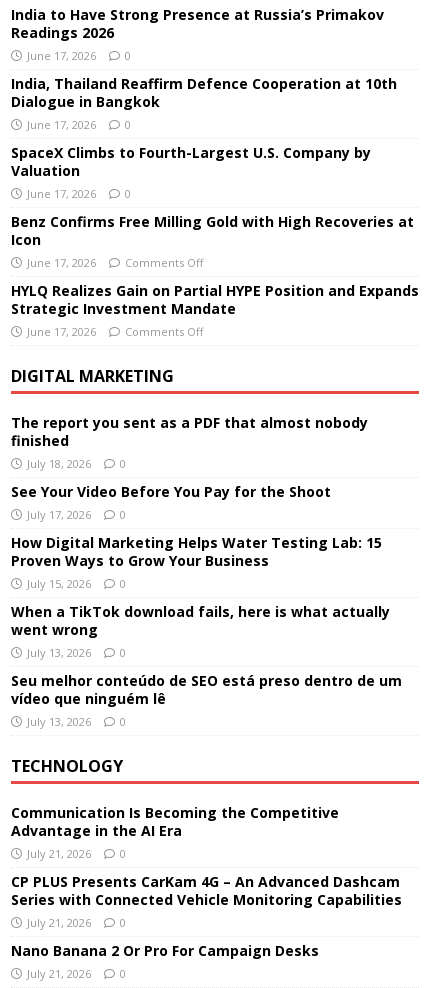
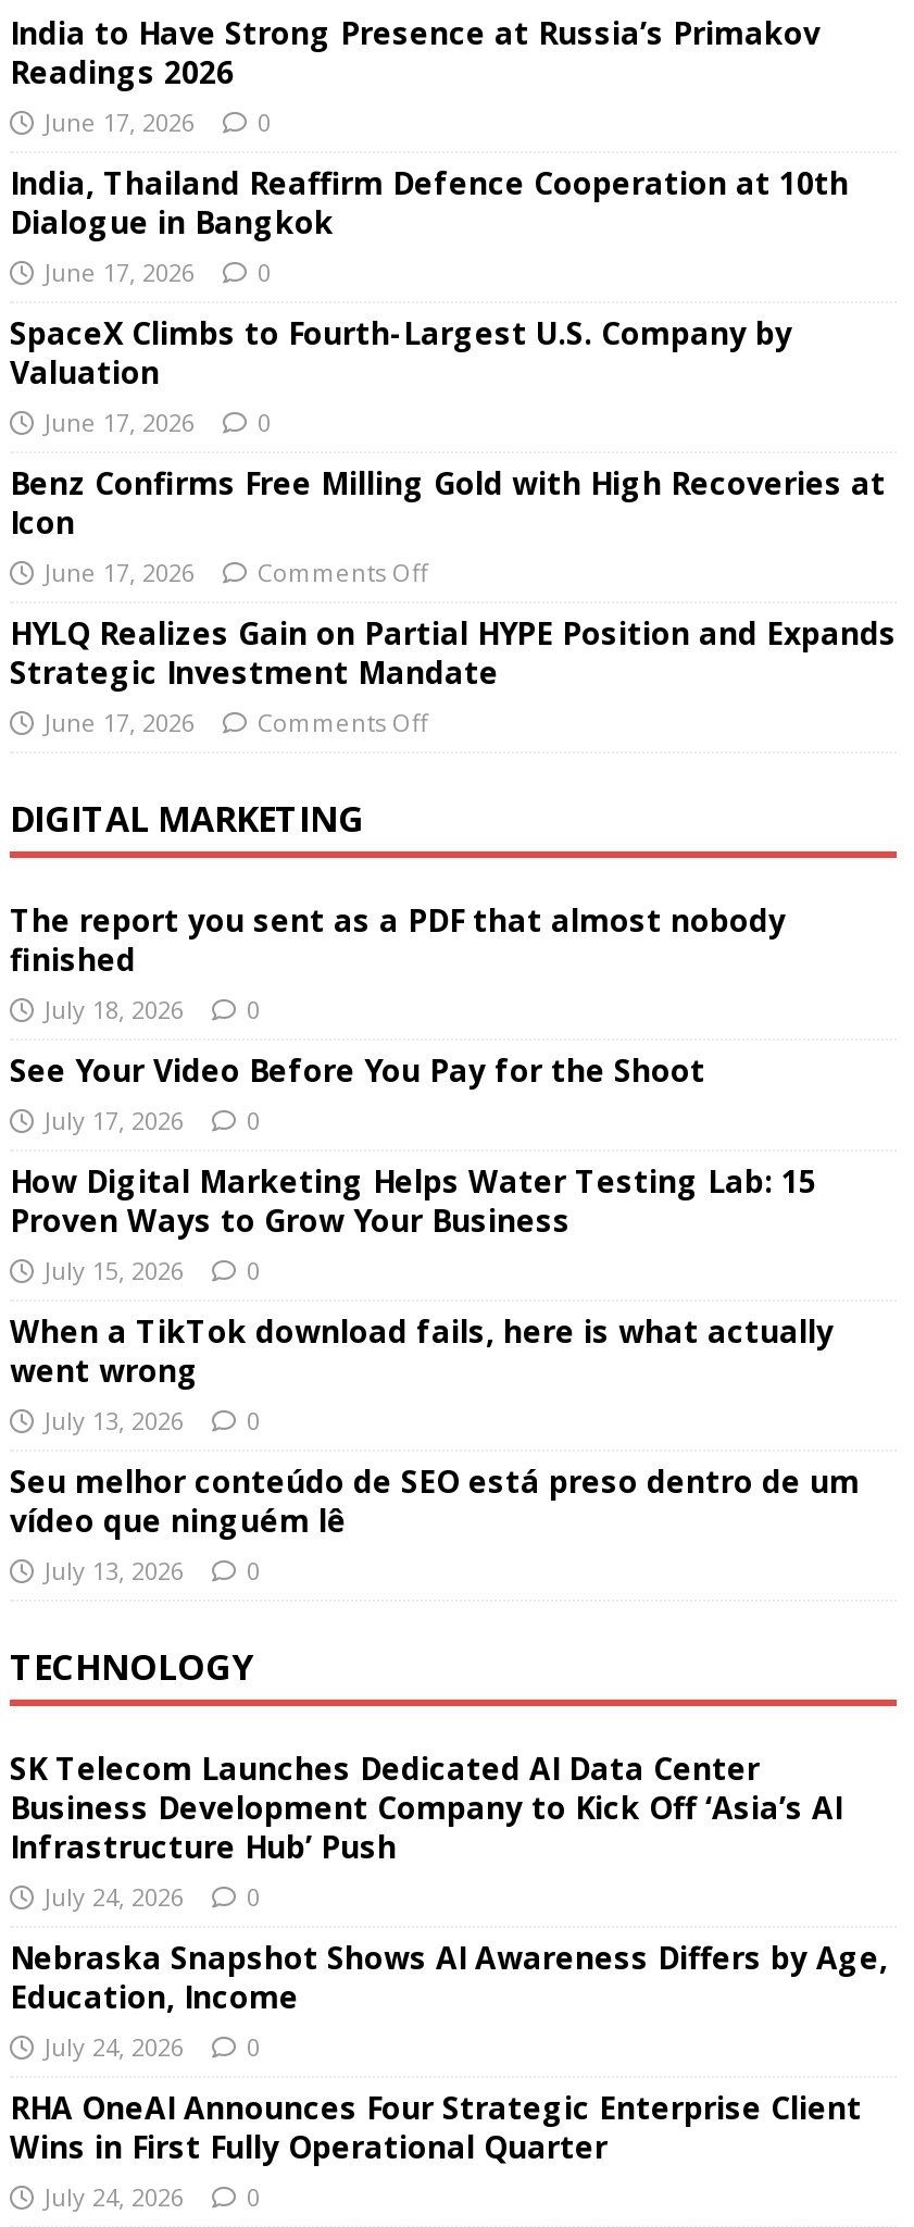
- Communication Is Becoming the Competitive
- Advantage in the AI Era
- July 21, 2026
+ SK Telecom Launches Dedicated AI Data Center
+ Business Development Company to Kick Off ‘Asia’s AI
+ Infrastructure Hub’ Push
+ July 24, 2026

- CP PLUS Presents CarKam 4G – An Advanced Dashcam
- Series with Connected Vehicle Monitoring Capabilities
- July 21, 2026
+ Nebraska Snapshot Shows AI Awareness Differs by Age,
+ Education, Income
+ July 24, 2026

- Nano Banana 2 Or Pro For Campaign Desks
- July 21, 2026
+ RHA OneAI Announces Four Strategic Enterprise Client
+ Wins in First Fully Operational Quarter
+ July 24, 2026
